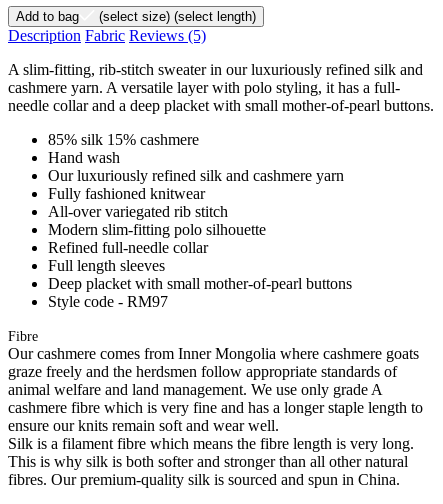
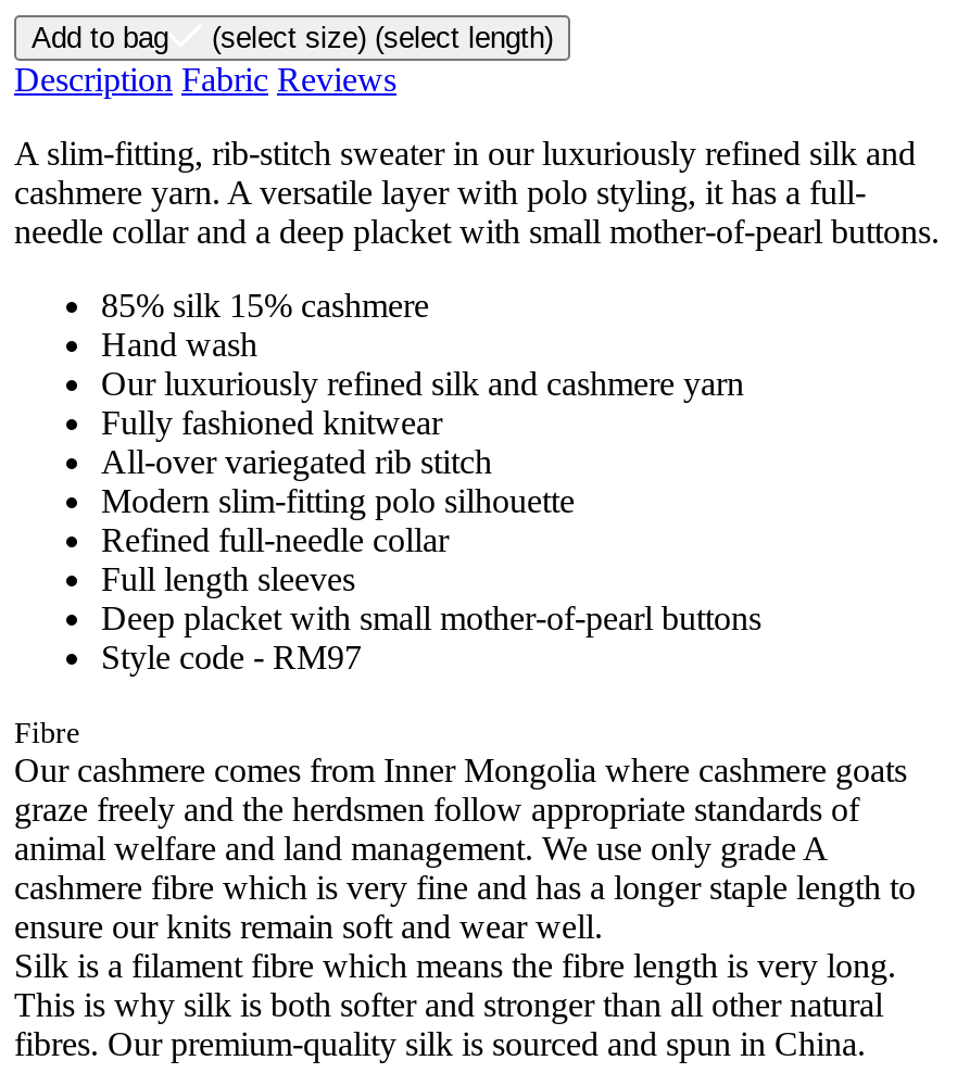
- Description Fabric Reviews(5)
+ Description Fabric Reviews
